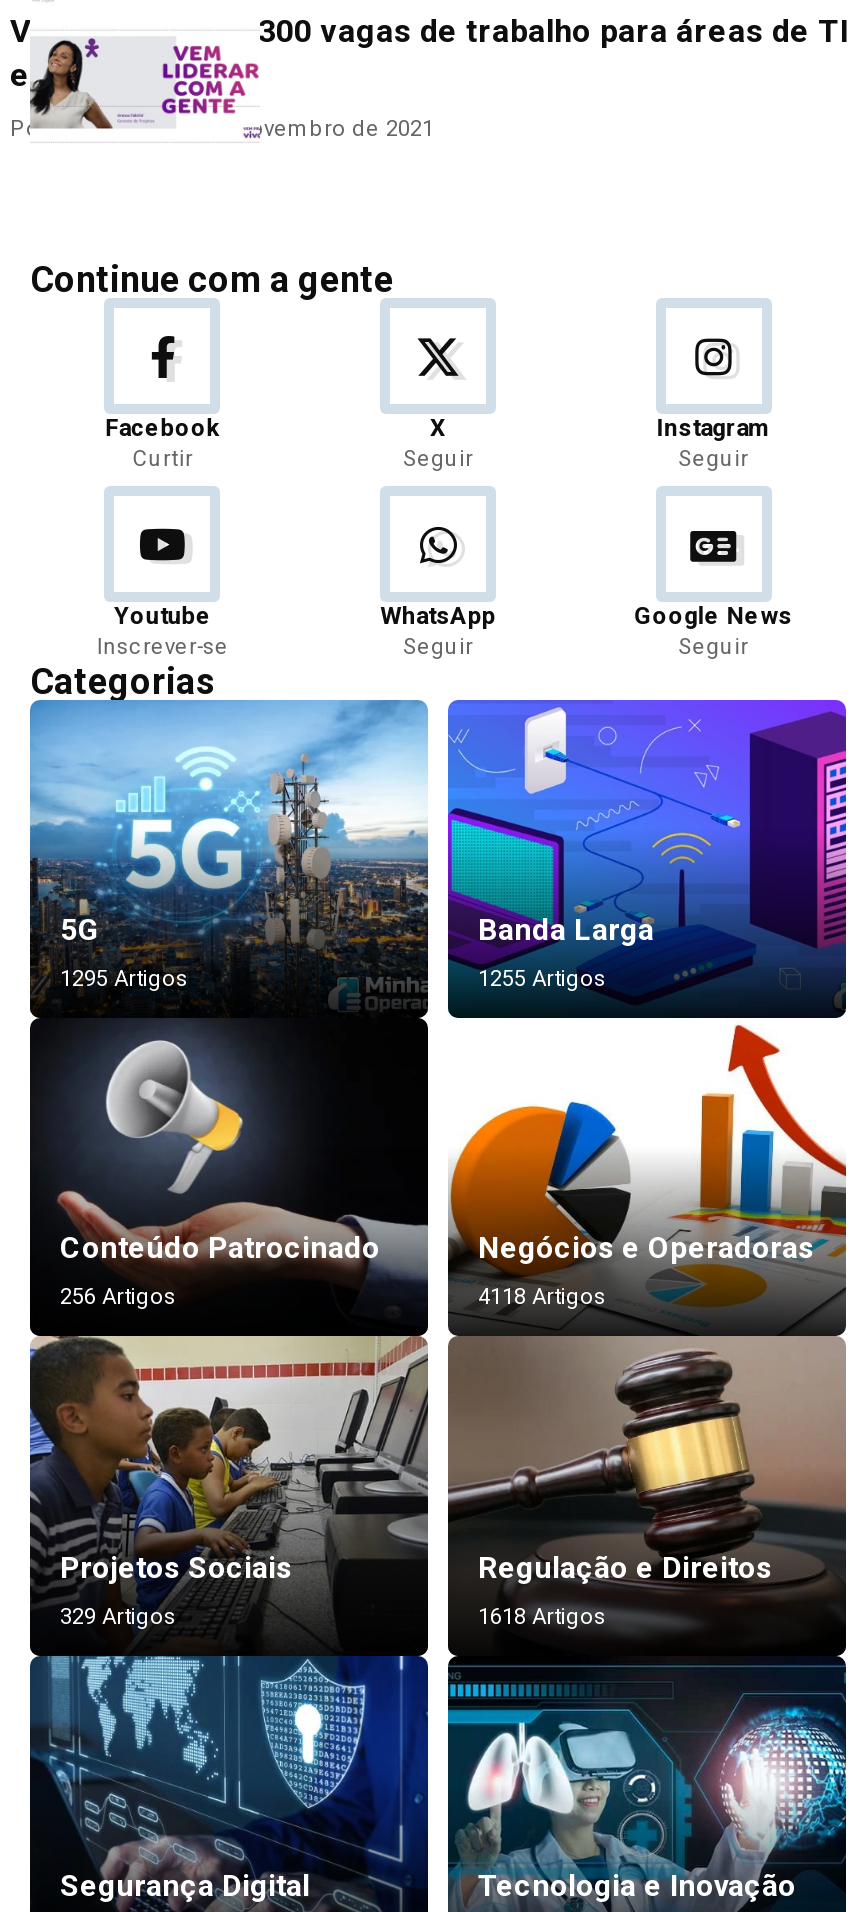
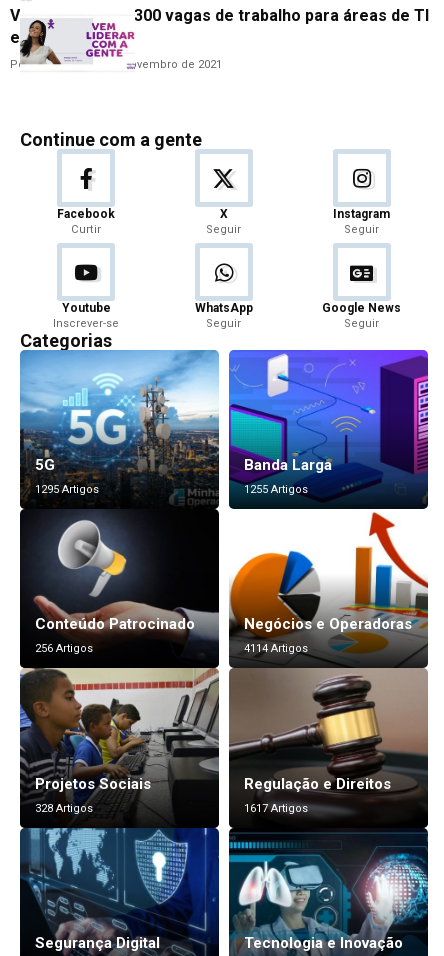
- 4118 Artigos
+ 4114 Artigos

- 329 Artigos
+ 328 Artigos

- 1618 Artigos
+ 1617 Artigos
